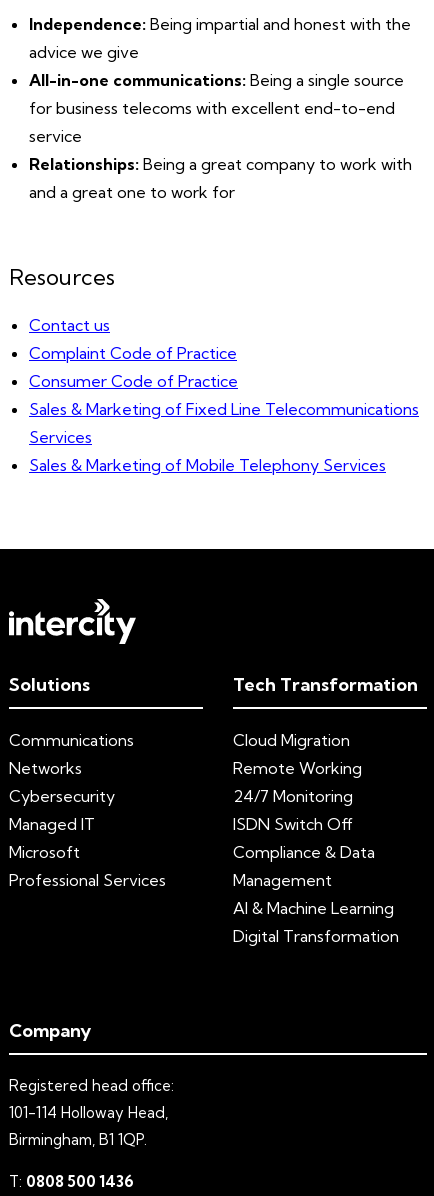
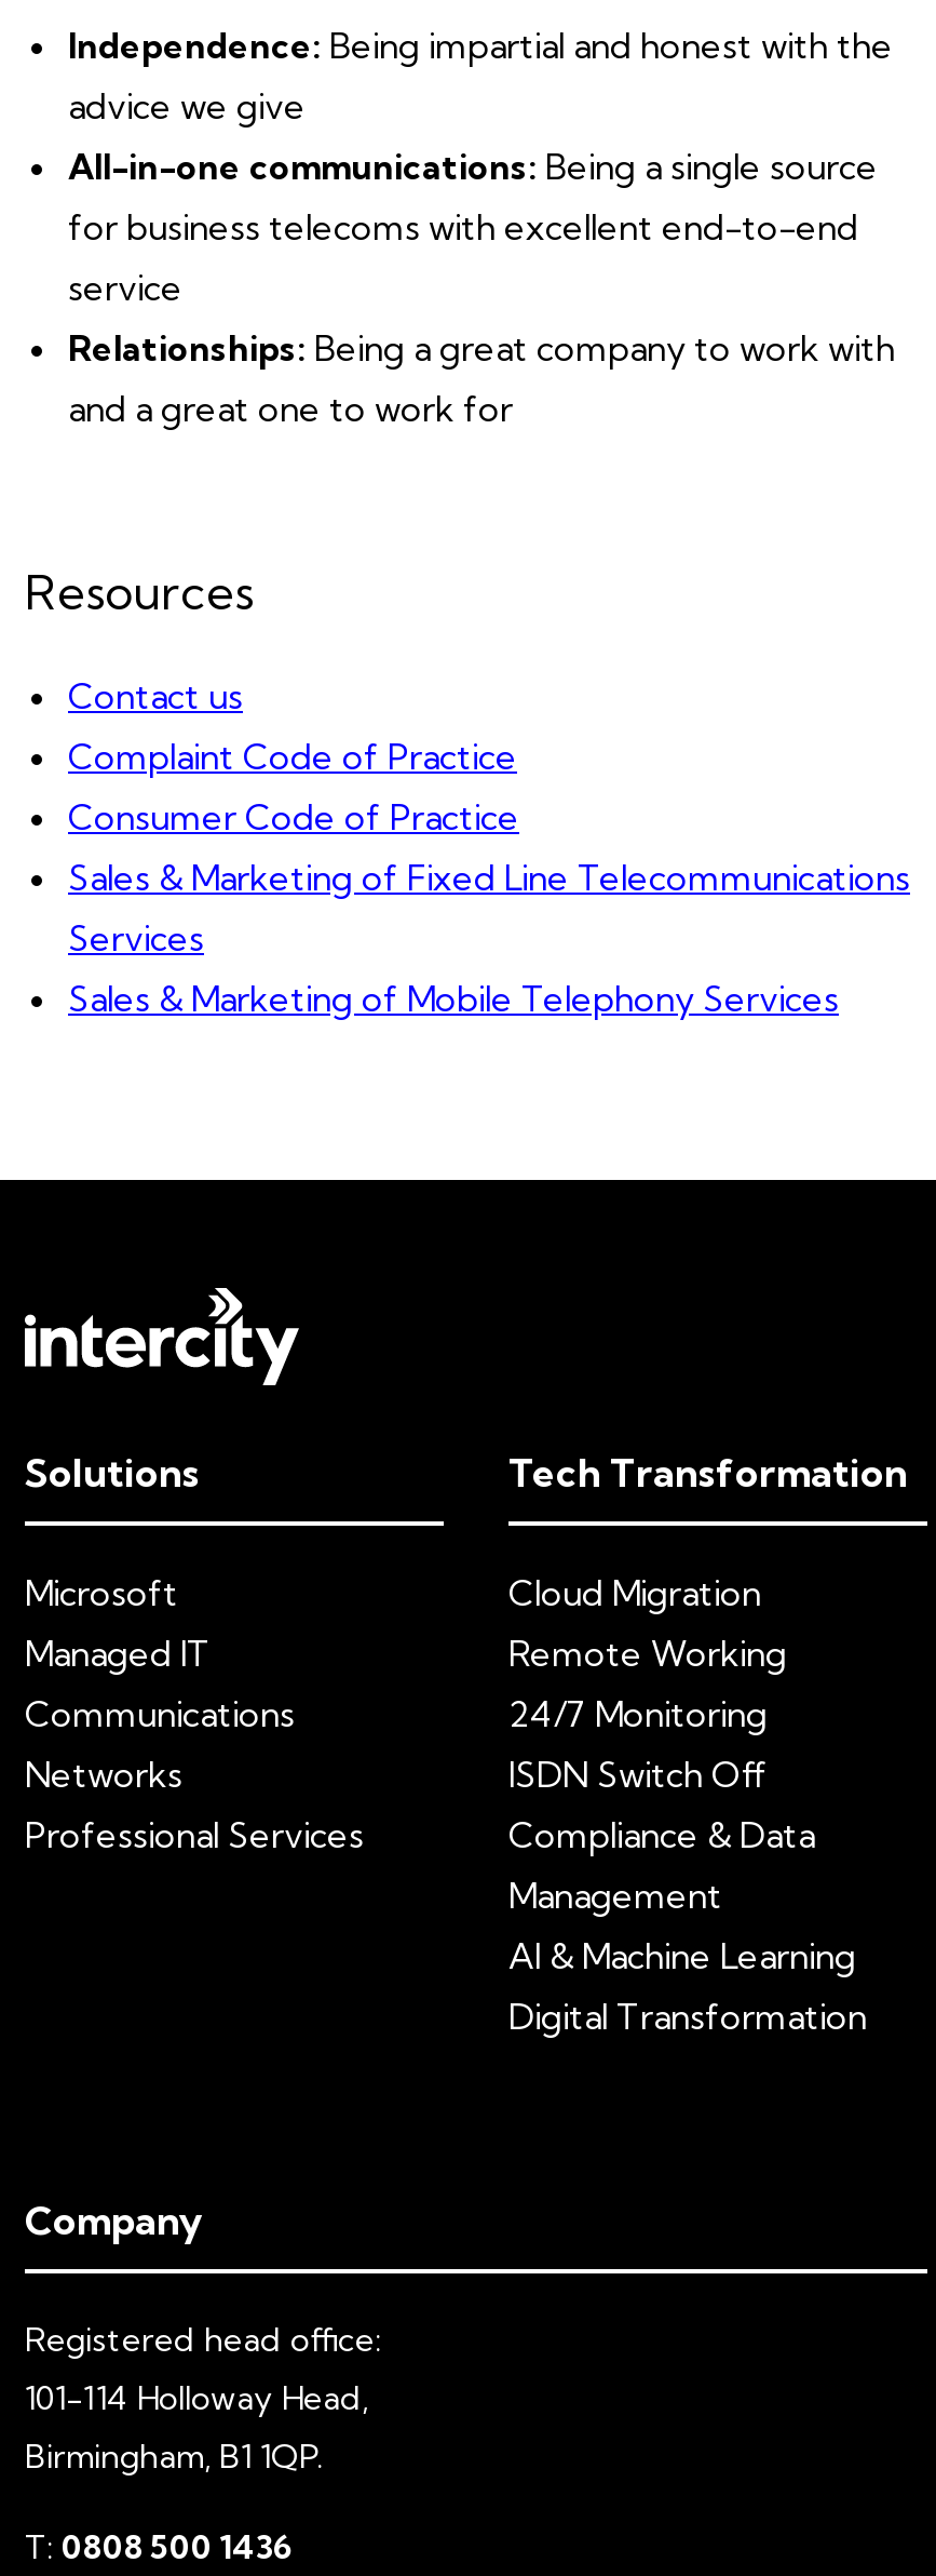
moved down: Communications | Networks

- Cybersecurity

moved up: Managed IT | Microsoft

moved up: Professional Services
